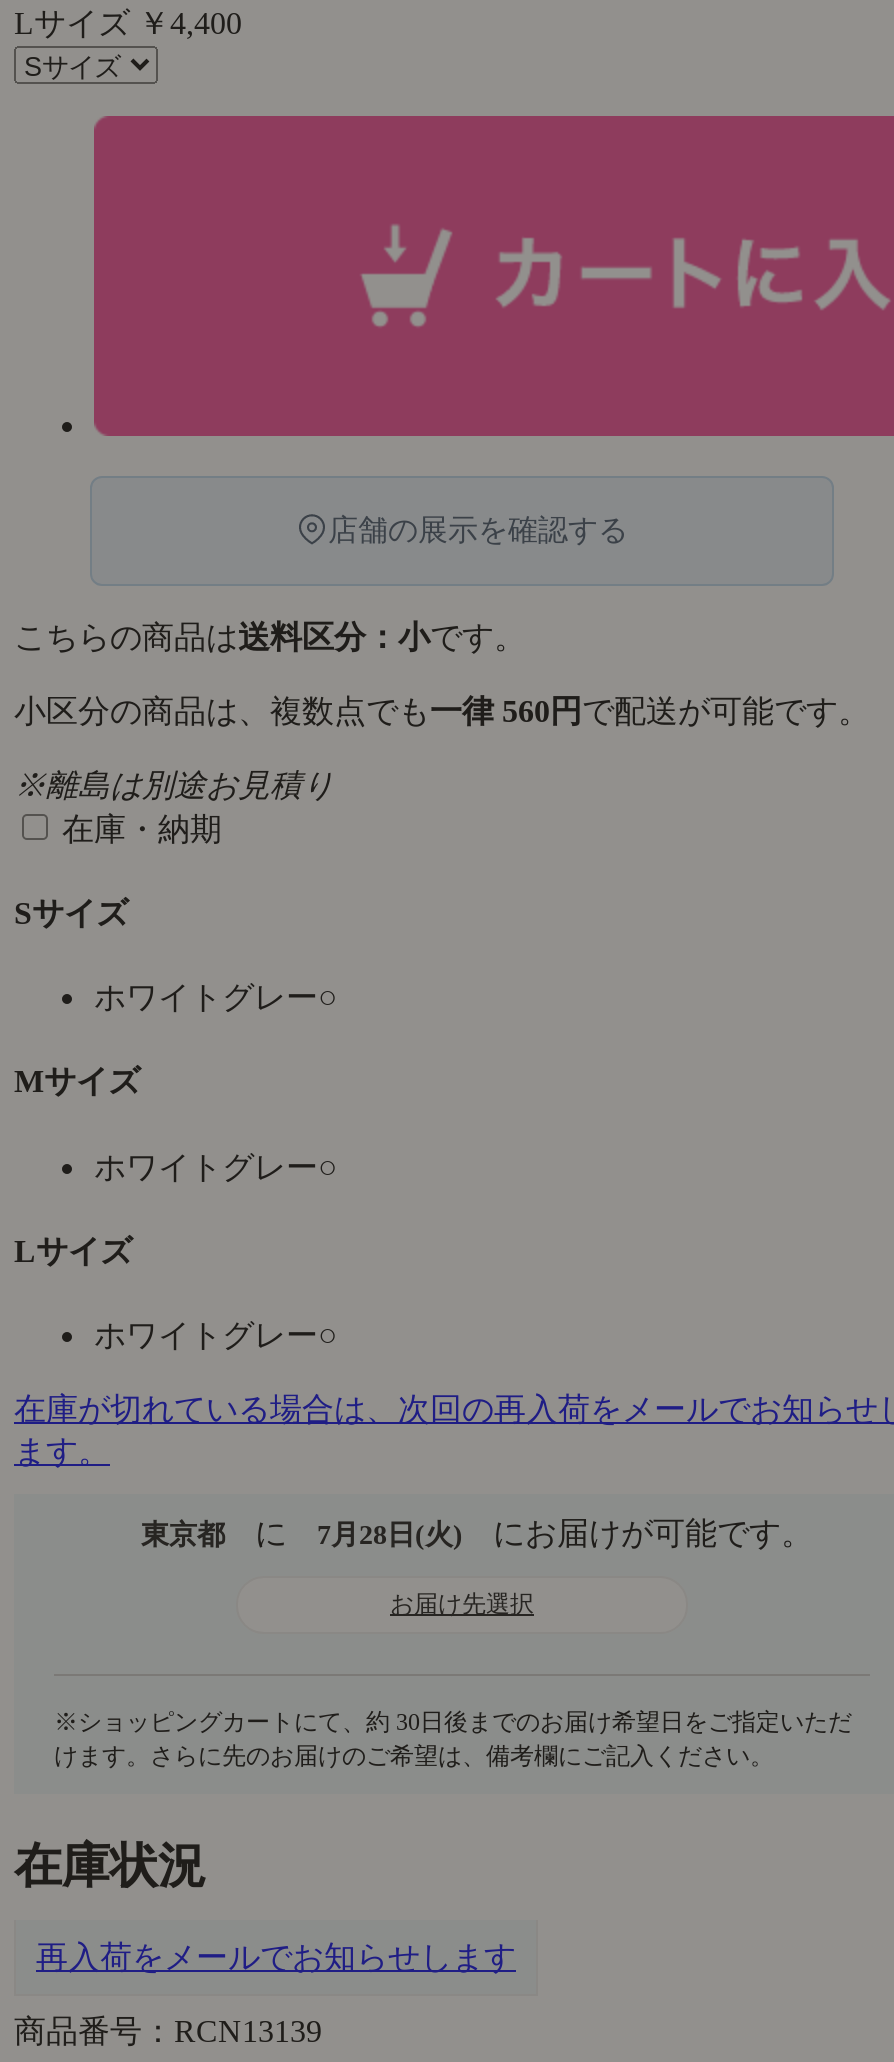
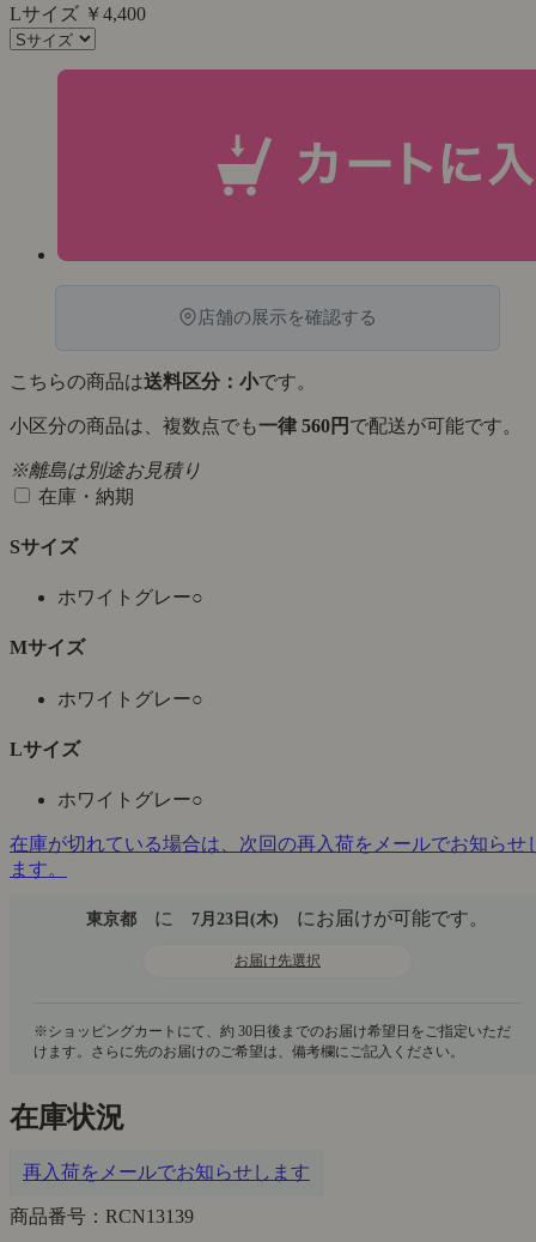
- 東京都 に 7月28日(火) にお届けが可能です。
+ 東京都 に 7月23日(木) にお届けが可能です。
